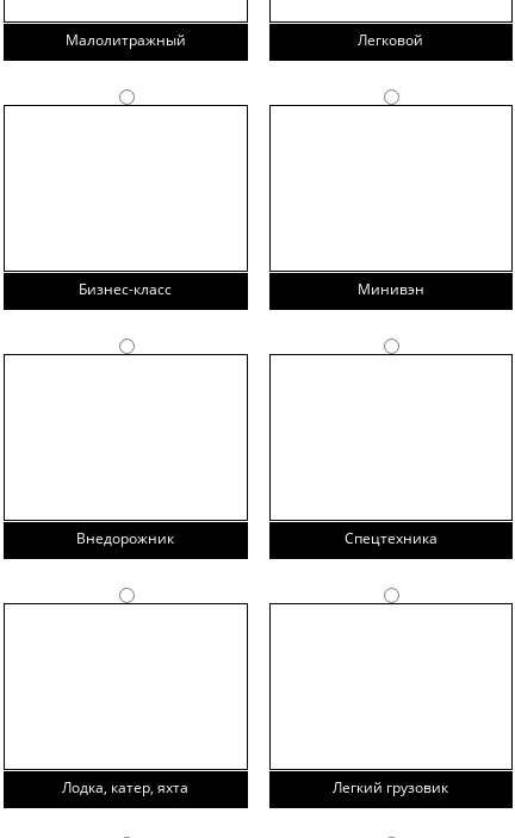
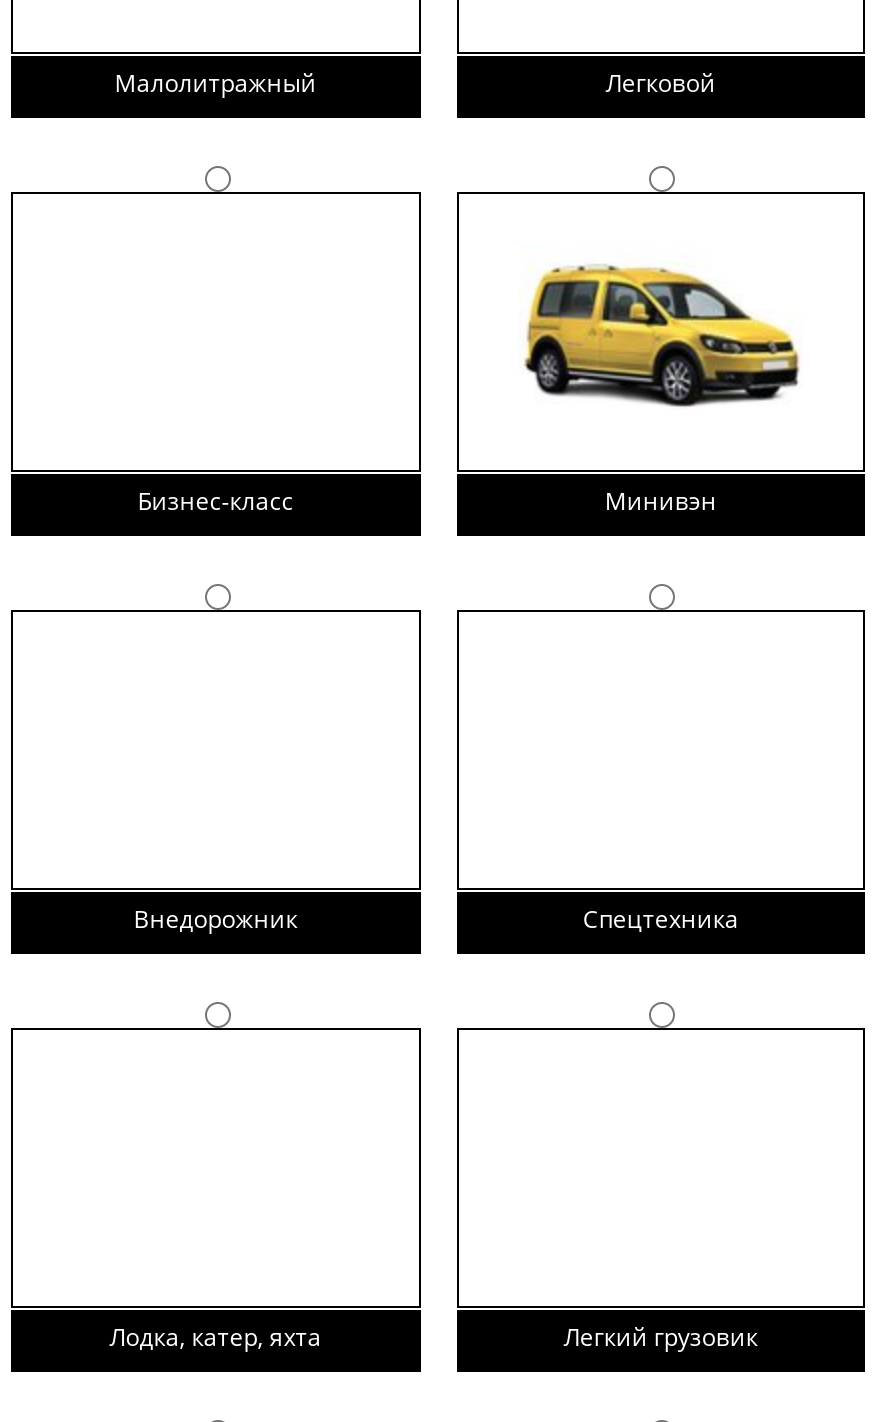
+ [image]
